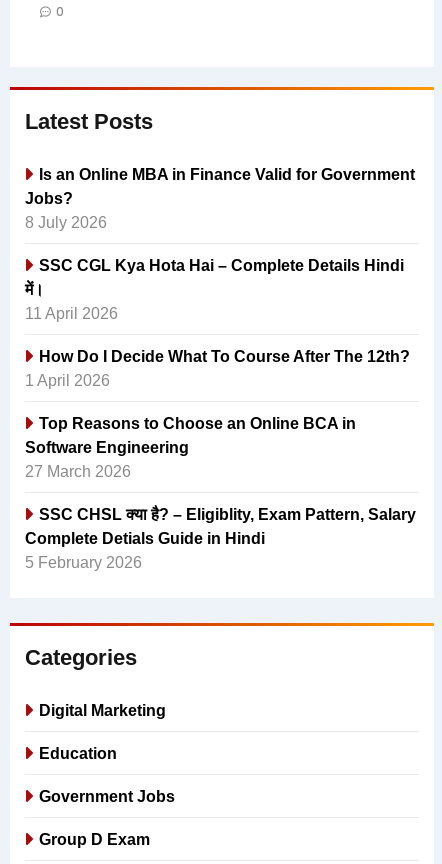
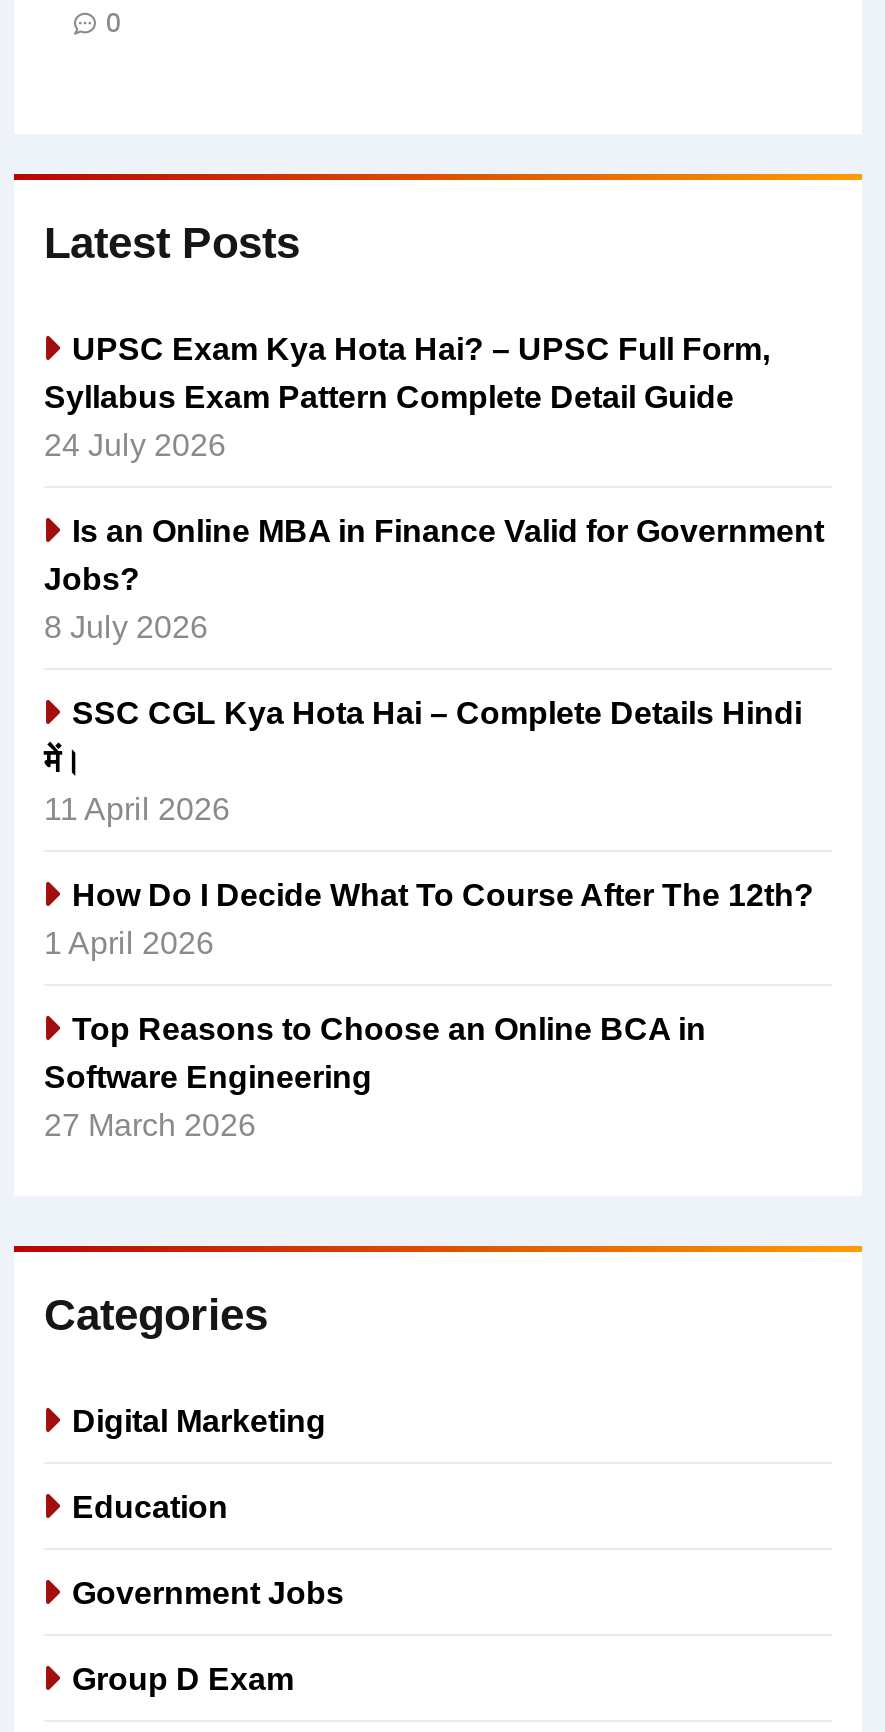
+ UPSC Exam Kya Hota Hai? – UPSC Full Form,
+ Syllabus Exam Pattern Complete Detail Guide
+ 24 July 2026

moved down: Is an Online MBA in Finance Valid for Government | Jobs? | 8 July 2026 | ... | Software Engineering | 27 March 2026

- SSC CHSL क्या है? – Eligiblity, Exam Pattern, Salary
- Complete Detials Guide in Hindi
- 5 February 2026
